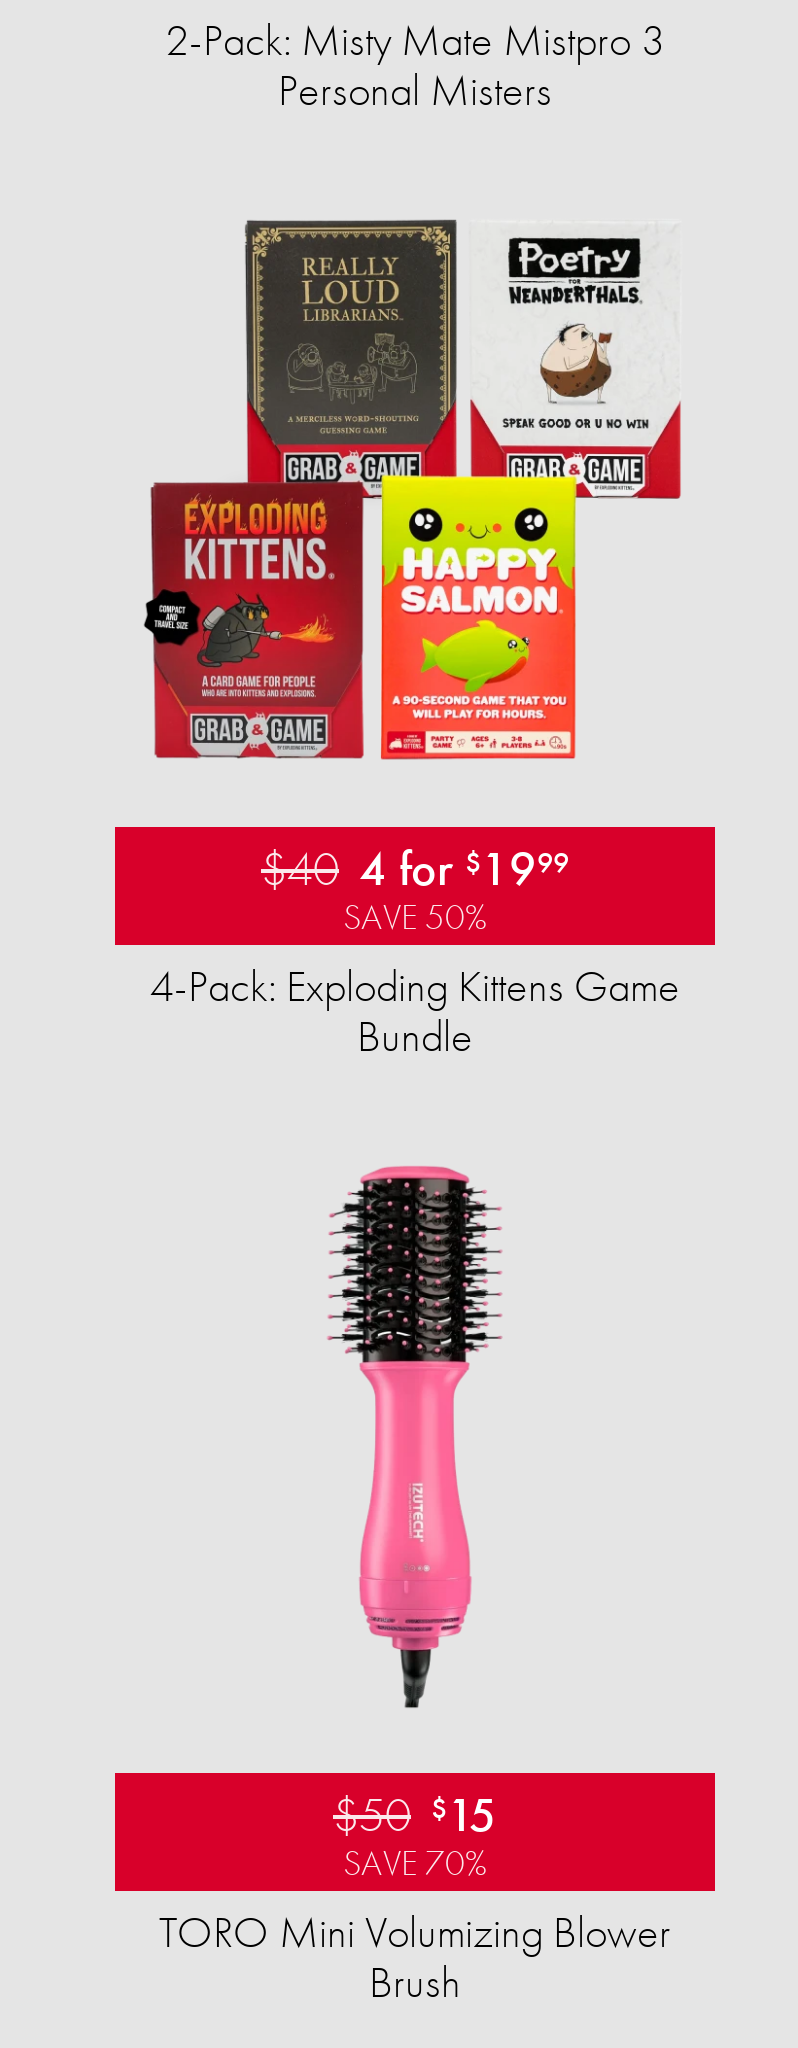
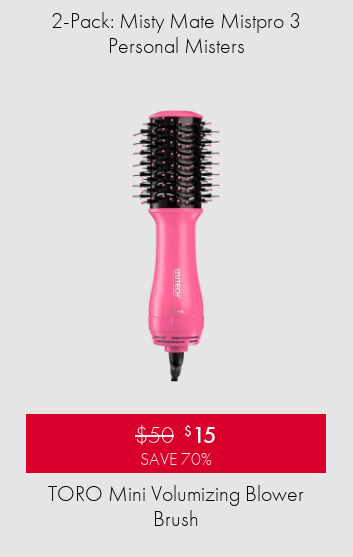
- [image]
- $40 4 for $1999
- SAVE 50%
- 4-Pack: Exploding Kittens Game
- Bundle
